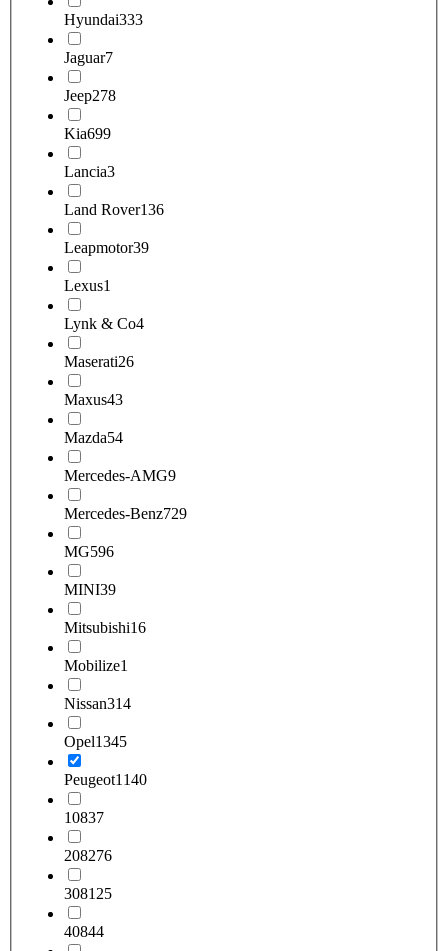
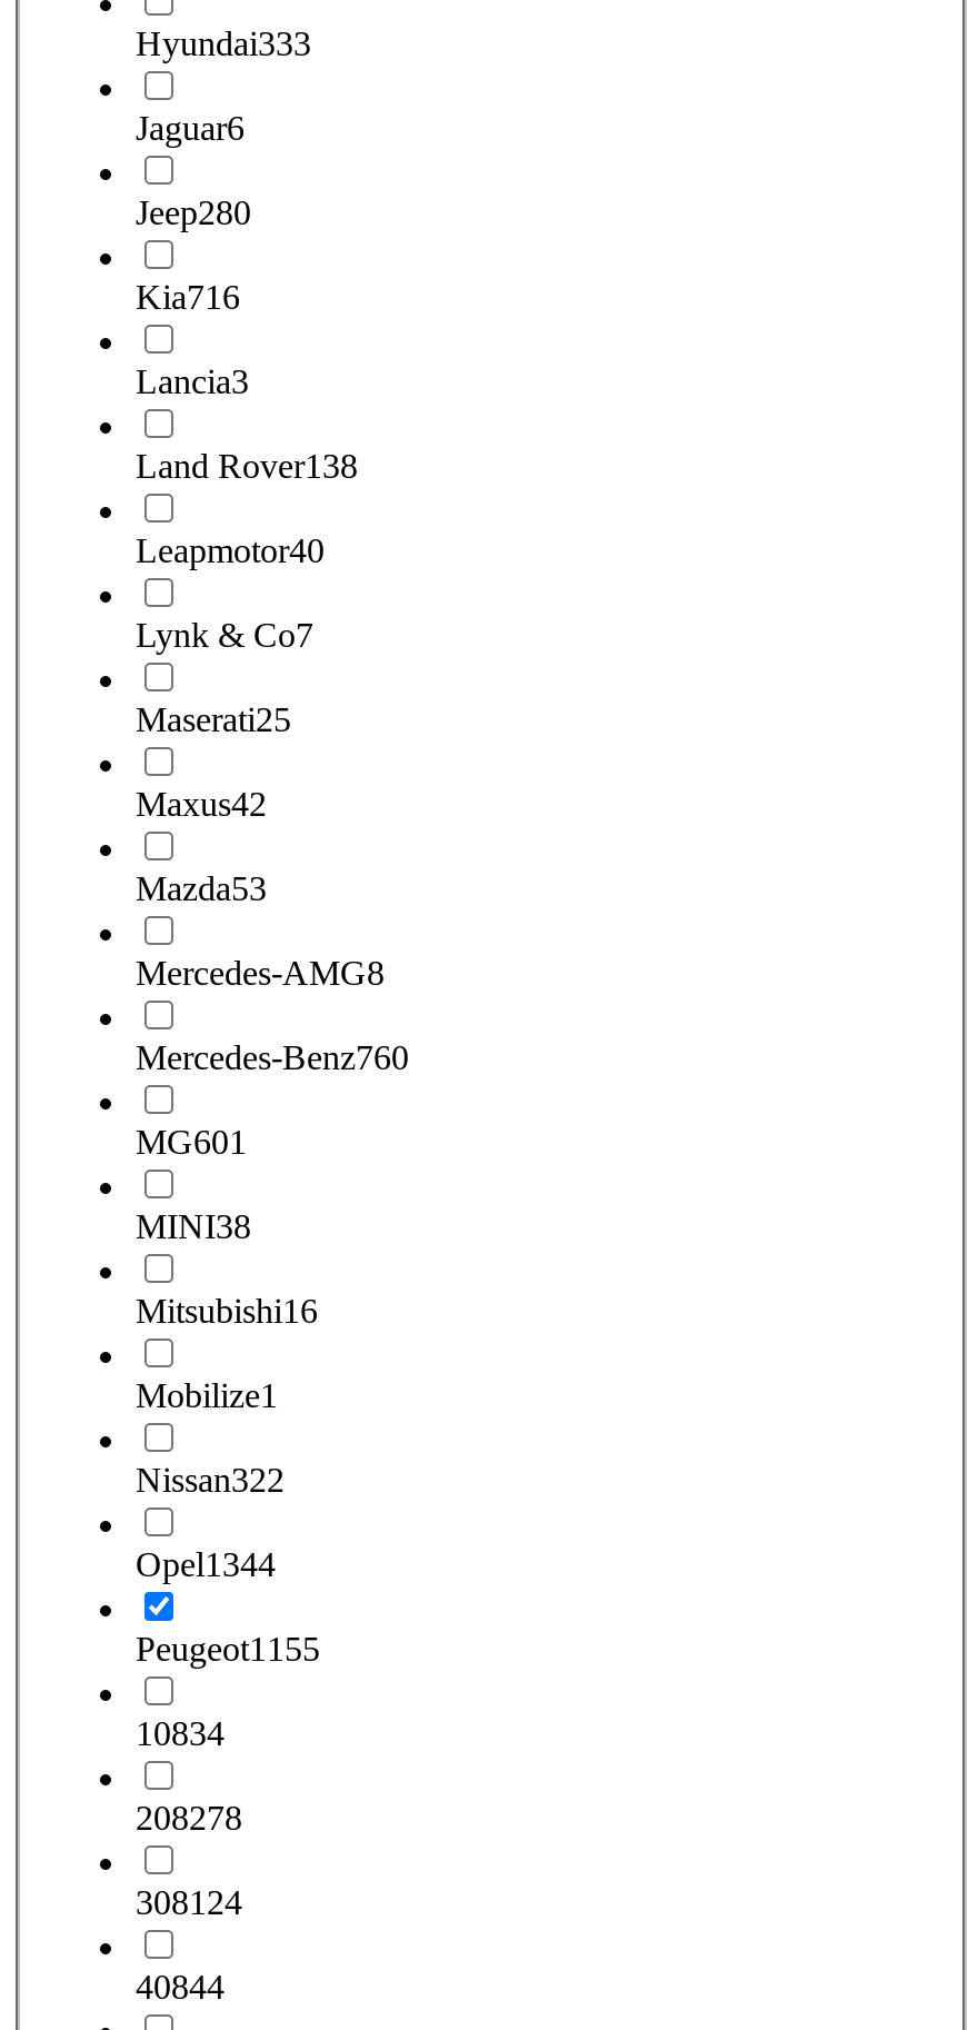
- Jaguar7
+ Jaguar6

- Jeep278
+ Jeep280

- Kia699
+ Kia716

- Land Rover136
- Leapmotor39
- Lexus1
- Lynk & Co4
- Maserati26
- Maxus43
- Mazda54
- Mercedes-AMG9
- Mercedes-Benz729
- MG596
- MINI39
+ Land Rover138
+ Leapmotor40
+ Lynk & Co7
+ Maserati25
+ Maxus42
+ Mazda53
+ Mercedes-AMG8
+ Mercedes-Benz760
+ MG601
+ MINI38

- Nissan314
+ Nissan322

- Opel1345
+ Opel1344

- Peugeot1140
+ Peugeot1155

- 10837
+ 10834

- 208276
+ 208278

- 308125
+ 308124
